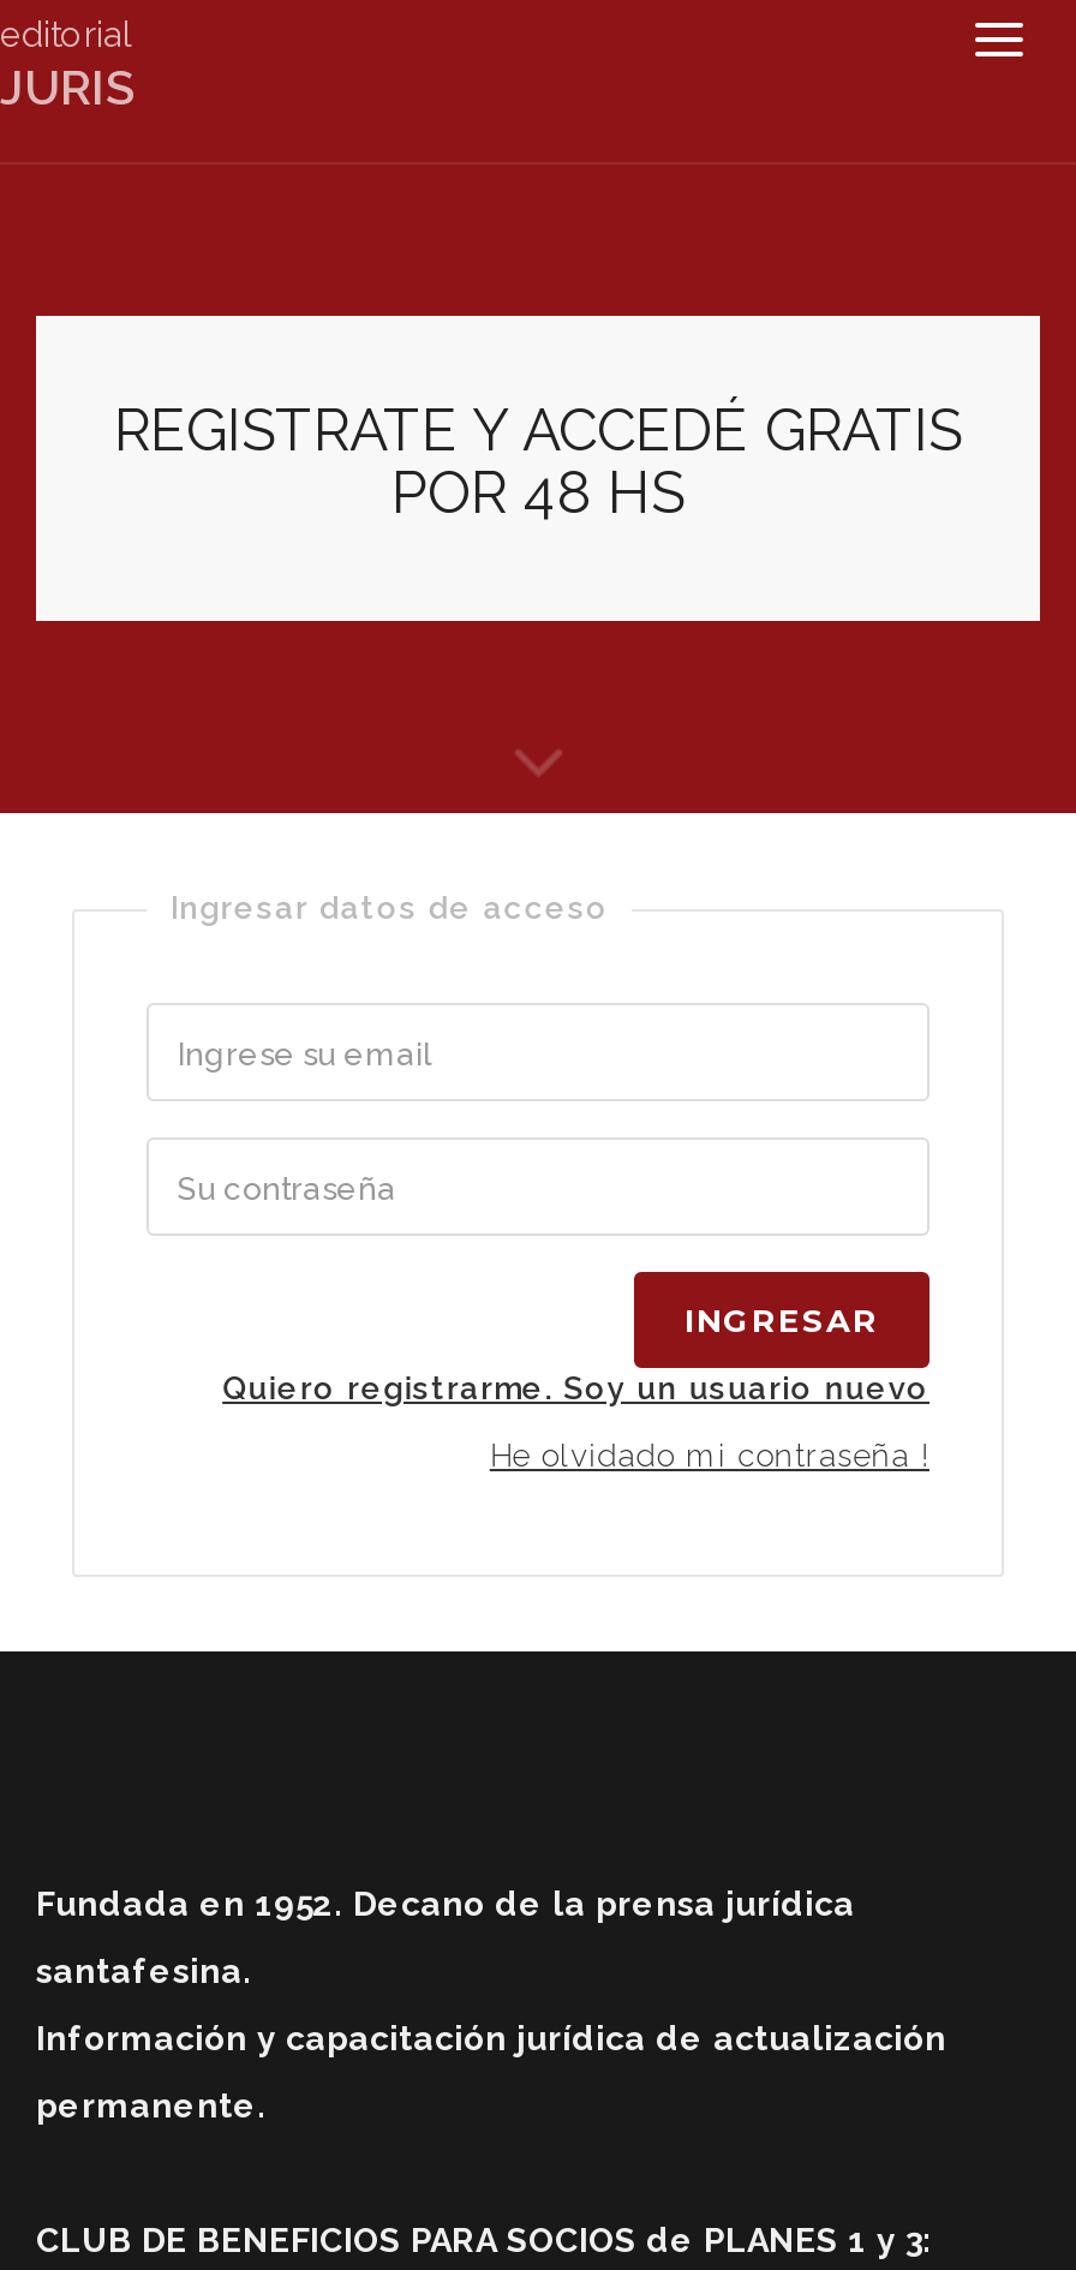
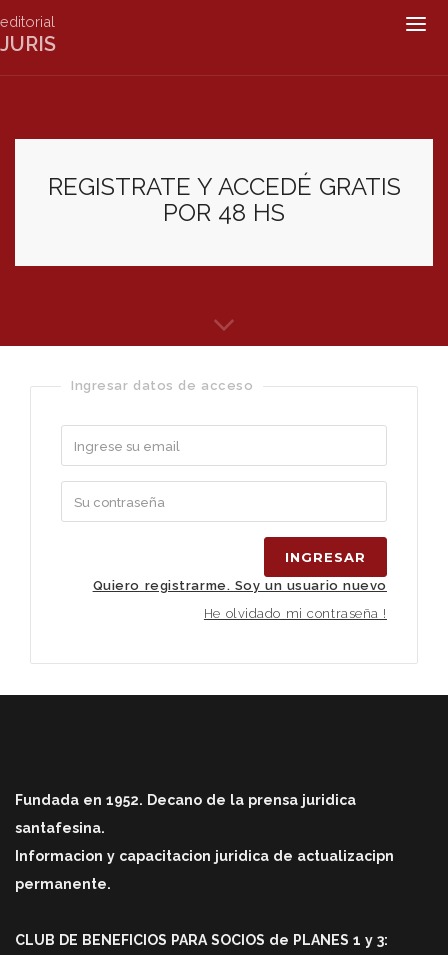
- Fundada en 1952. Decano de la prensa jurídica
+ Fundada en 1952. Decano de la prensa juridica

- Información y capacitación jurídica de actualización
+ Informacion y capacitacion juridica de actualizacipn
